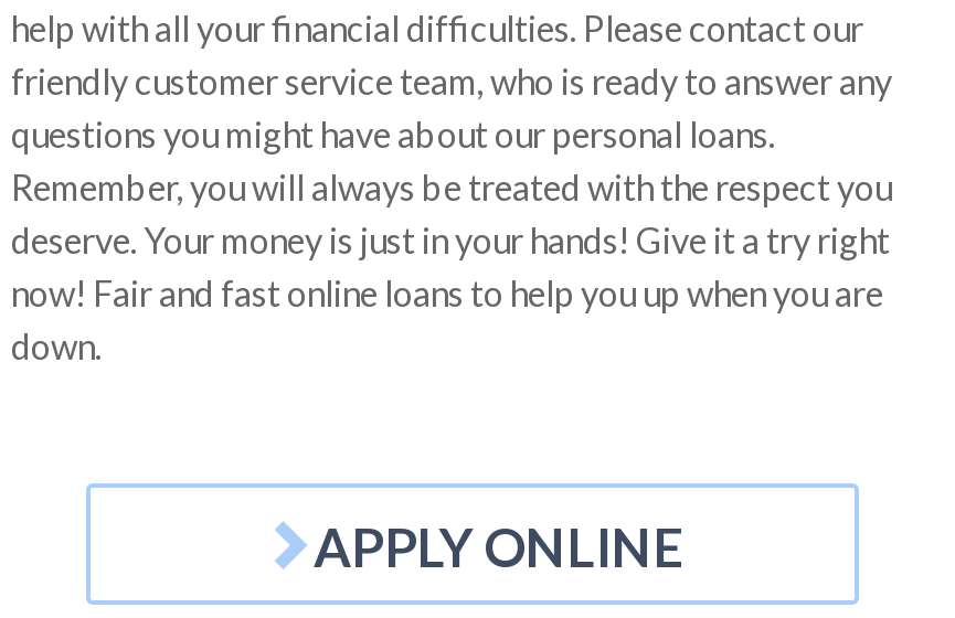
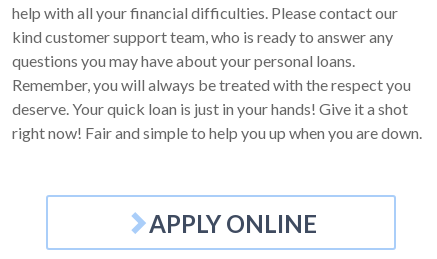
- friendly customer service team, who is ready to answer any
+ kind customer support team, who is ready to answer any

- questions you might have about our personal loans.
+ questions you may have about your personal loans.

- deserve. Your money is just in your hands! Give it a try right
- now! Fair and fast online loans to help you up when you are
- down.
+ deserve. Your quick loan is just in your hands! Give it a shot
+ right now! Fair and simple to help you up when you are down.
